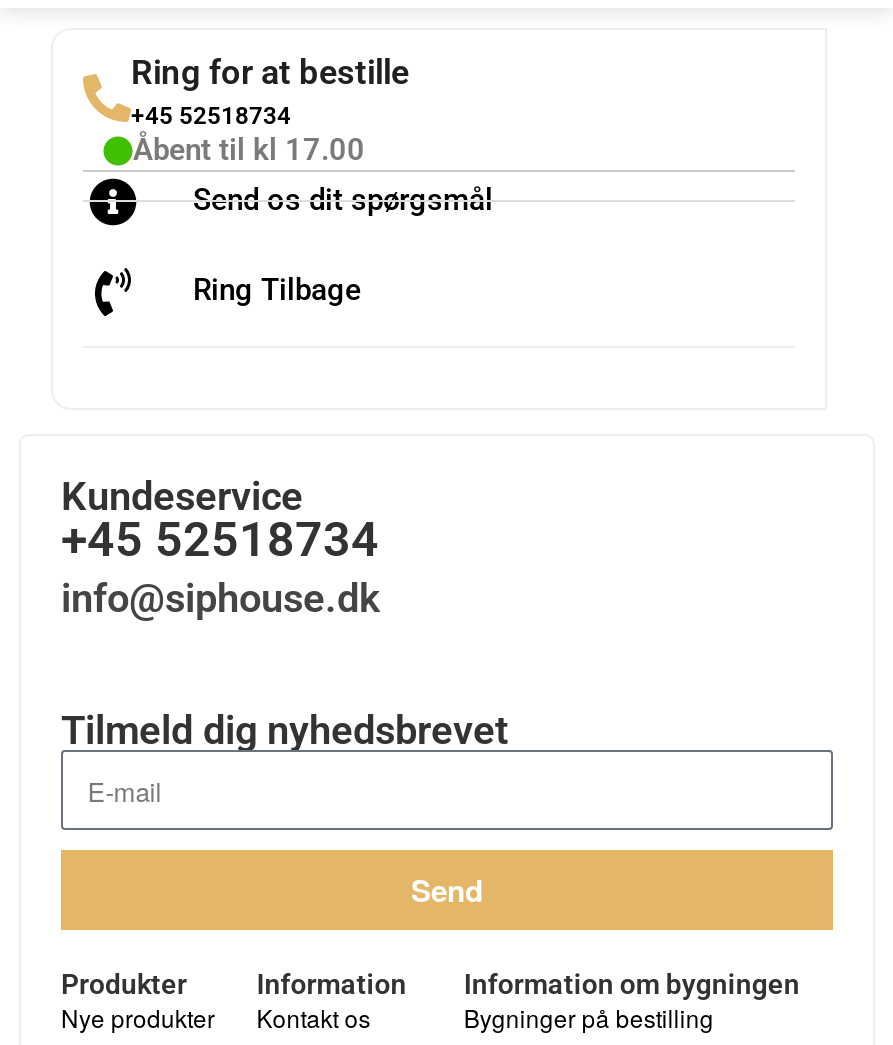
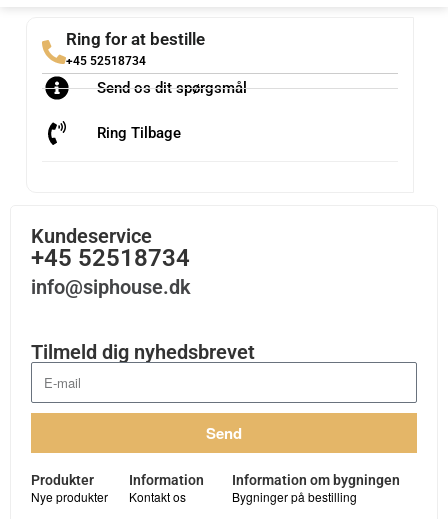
- Åbent til kl 17.00
